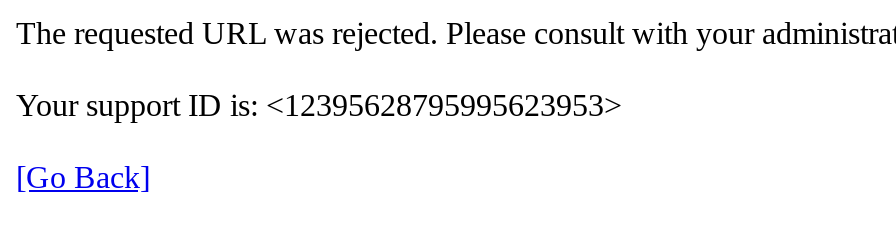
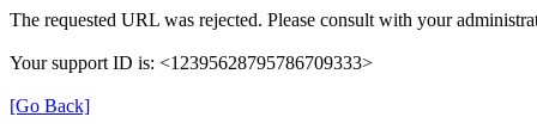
- Your support ID is: <12395628795995623953>
+ Your support ID is: <12395628795786709333>
